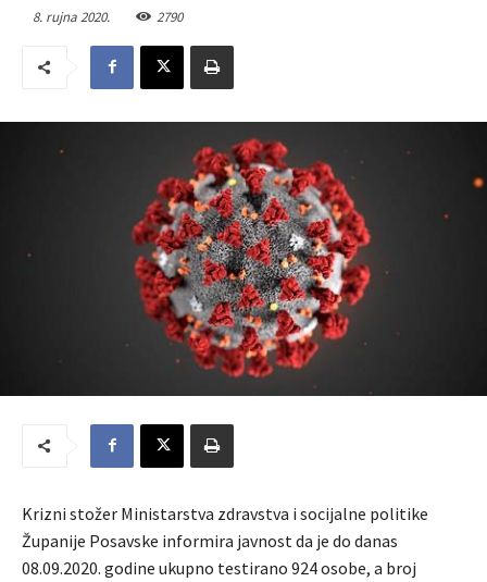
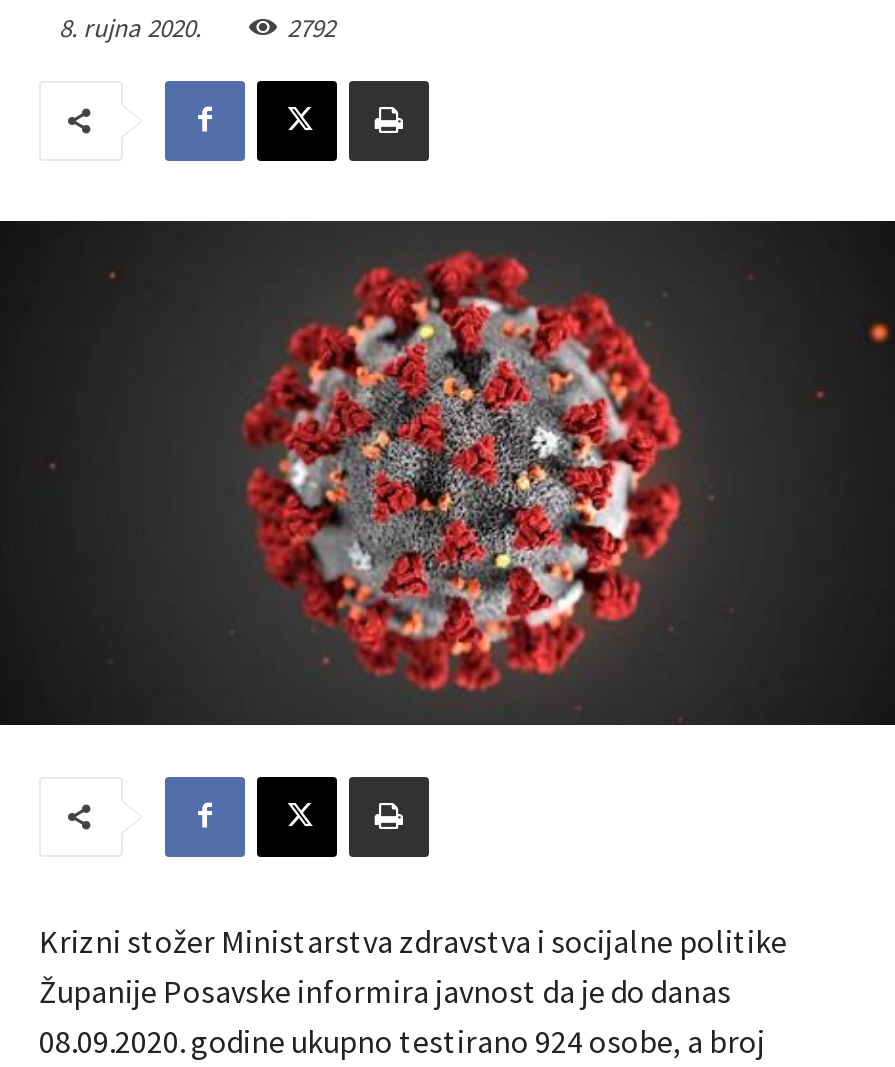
- 2790
+ 2792
